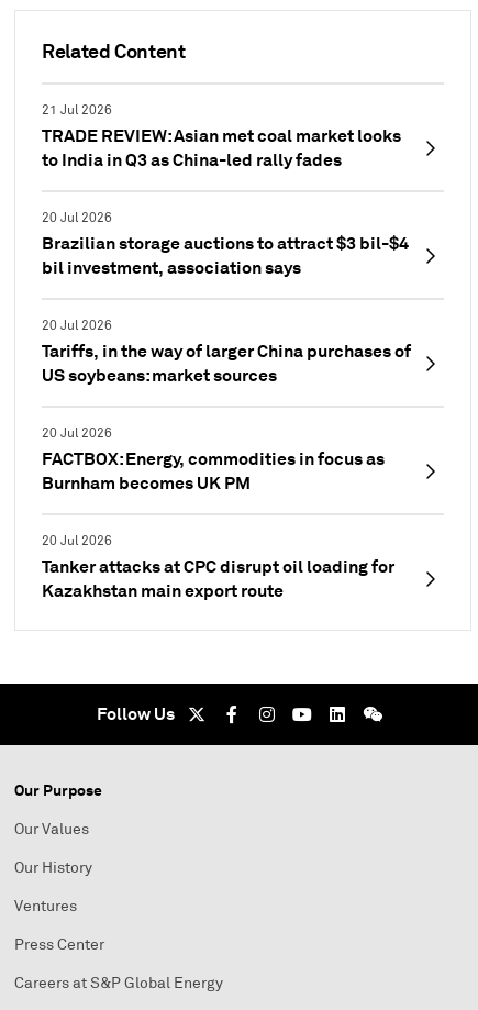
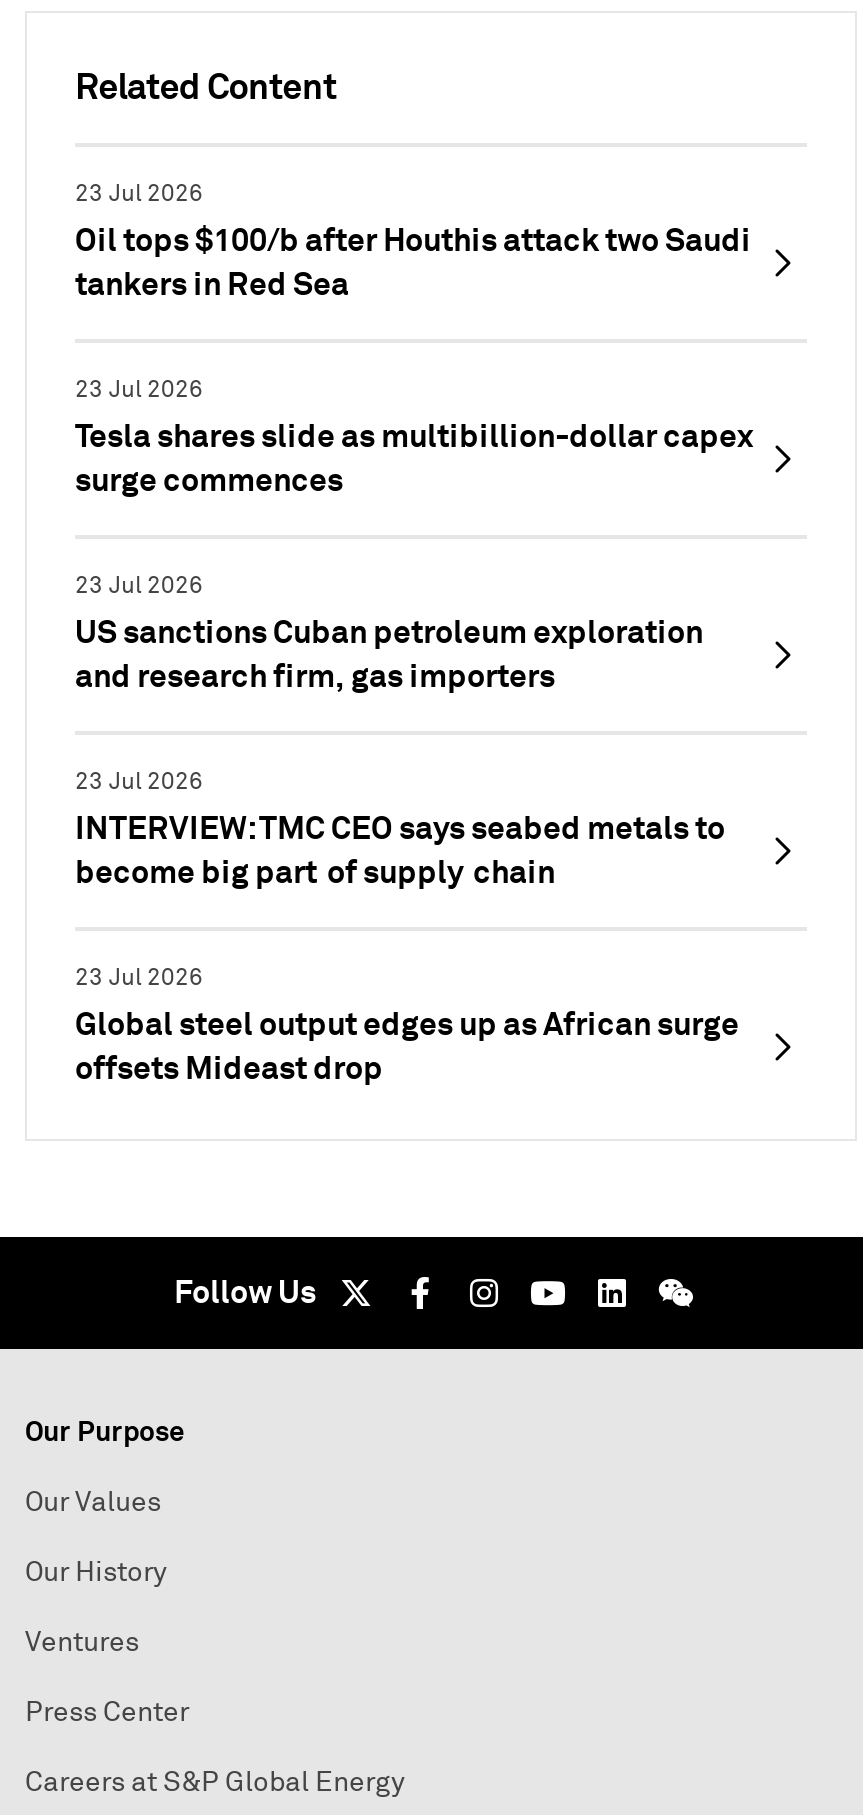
- 21 Jul 2026
- TRADE REVIEW: Asian met coal market looks
- to India in Q3 as China-led rally fades
+ 23 Jul 2026
+ Oil tops $100/b after Houthis attack two Saudi
+ tankers in Red Sea

- 20 Jul 2026
- Brazilian storage auctions to attract $3 bil-$4
- bil investment, association says
+ 23 Jul 2026
+ Tesla shares slide as multibillion-dollar capex
+ surge commences

- 20 Jul 2026
- Tariffs, in the way of larger China purchases of
- US soybeans: market sources
+ 23 Jul 2026
+ US sanctions Cuban petroleum exploration
+ and research firm, gas importers

- 20 Jul 2026
- FACTBOX: Energy, commodities in focus as
- Burnham becomes UK PM
+ 23 Jul 2026
+ INTERVIEW: TMC CEO says seabed metals to
+ become big part of supply chain

- 20 Jul 2026
- Tanker attacks at CPC disrupt oil loading for
- Kazakhstan main export route
+ 23 Jul 2026
+ Global steel output edges up as African surge
+ offsets Mideast drop
